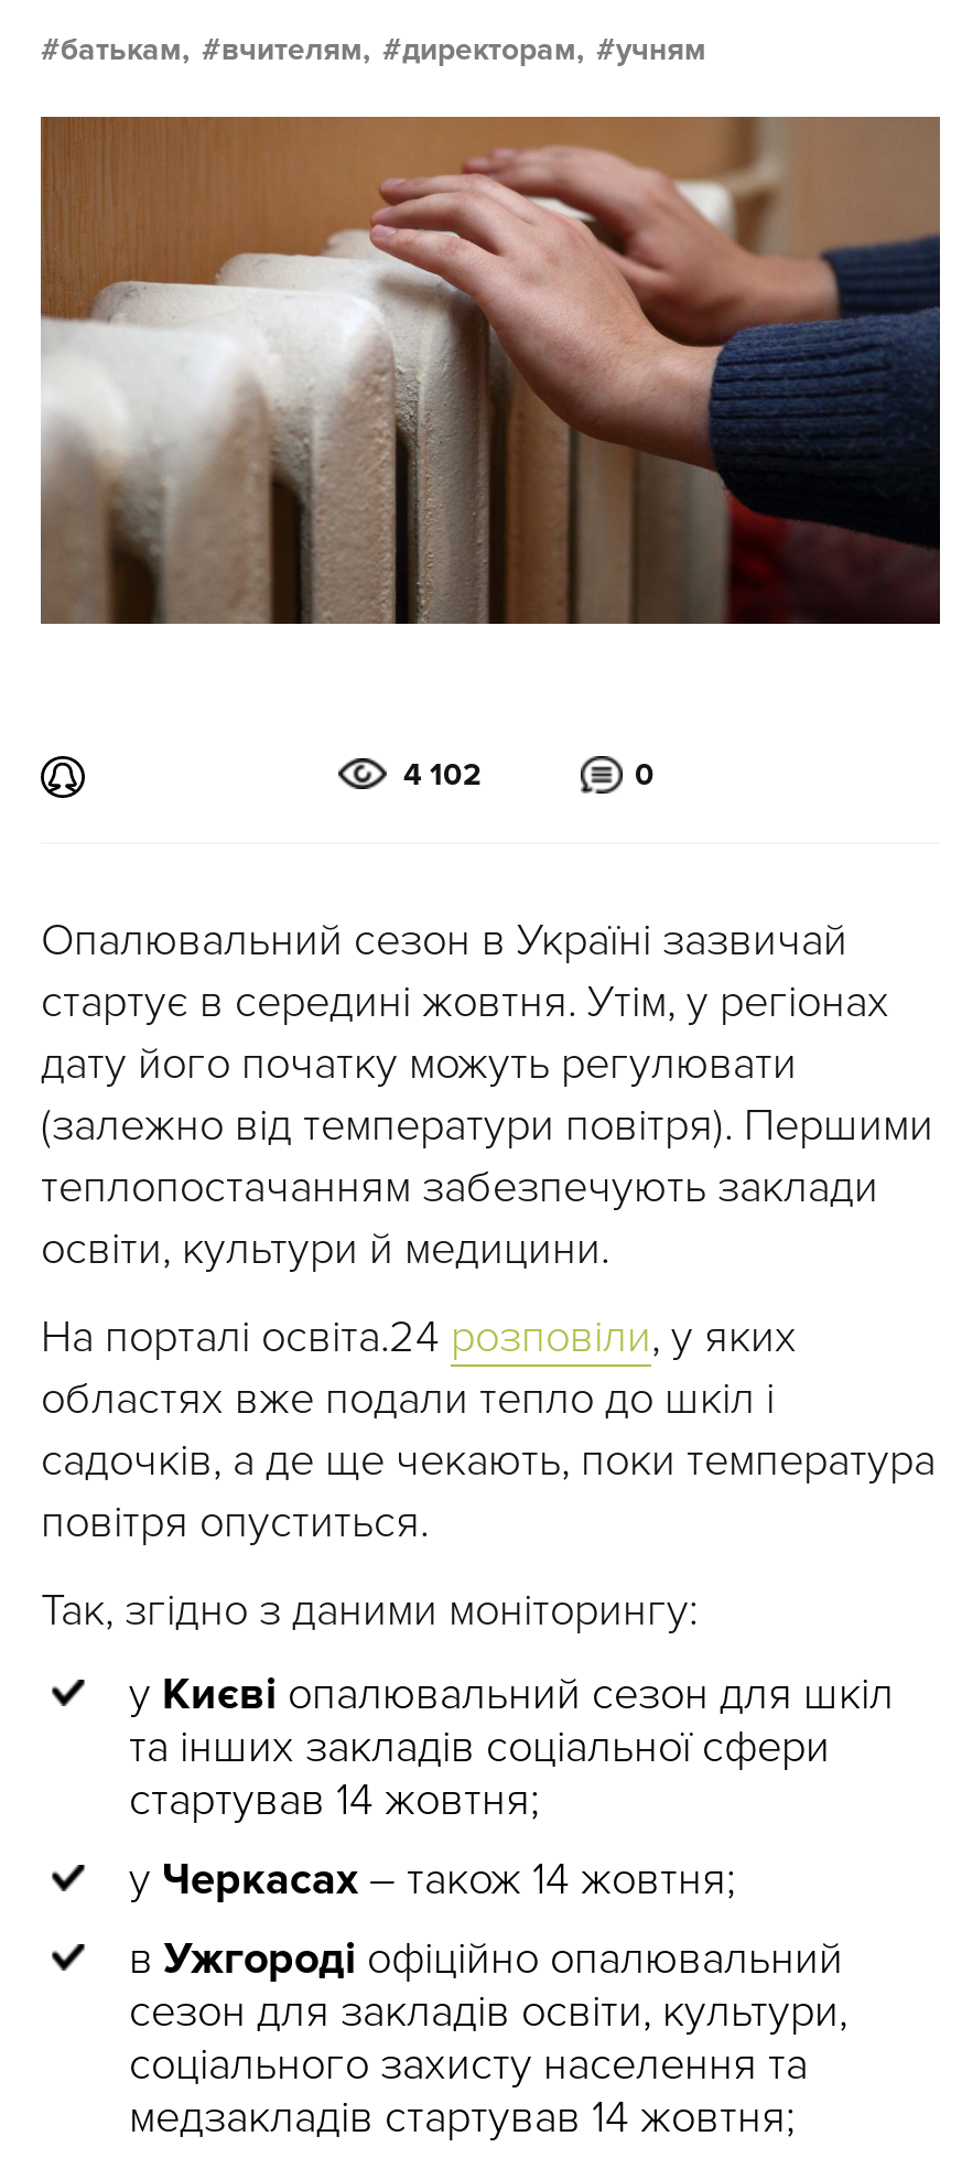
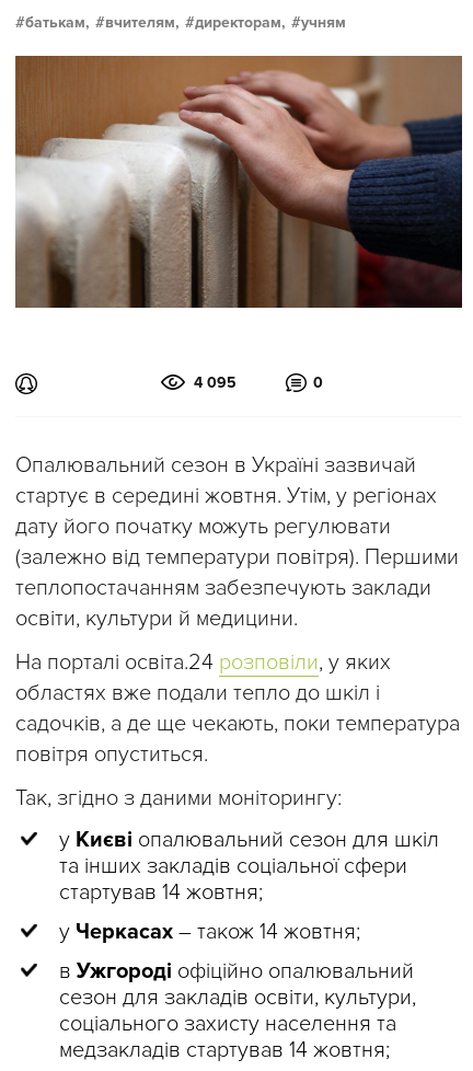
- 4 102
+ 4 095
